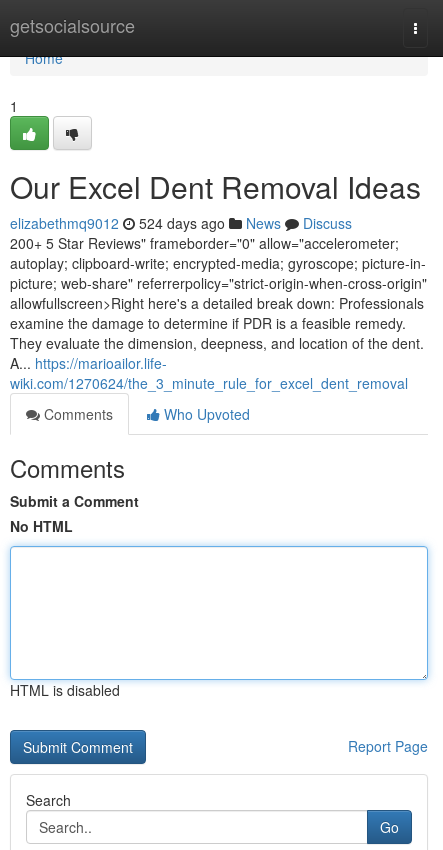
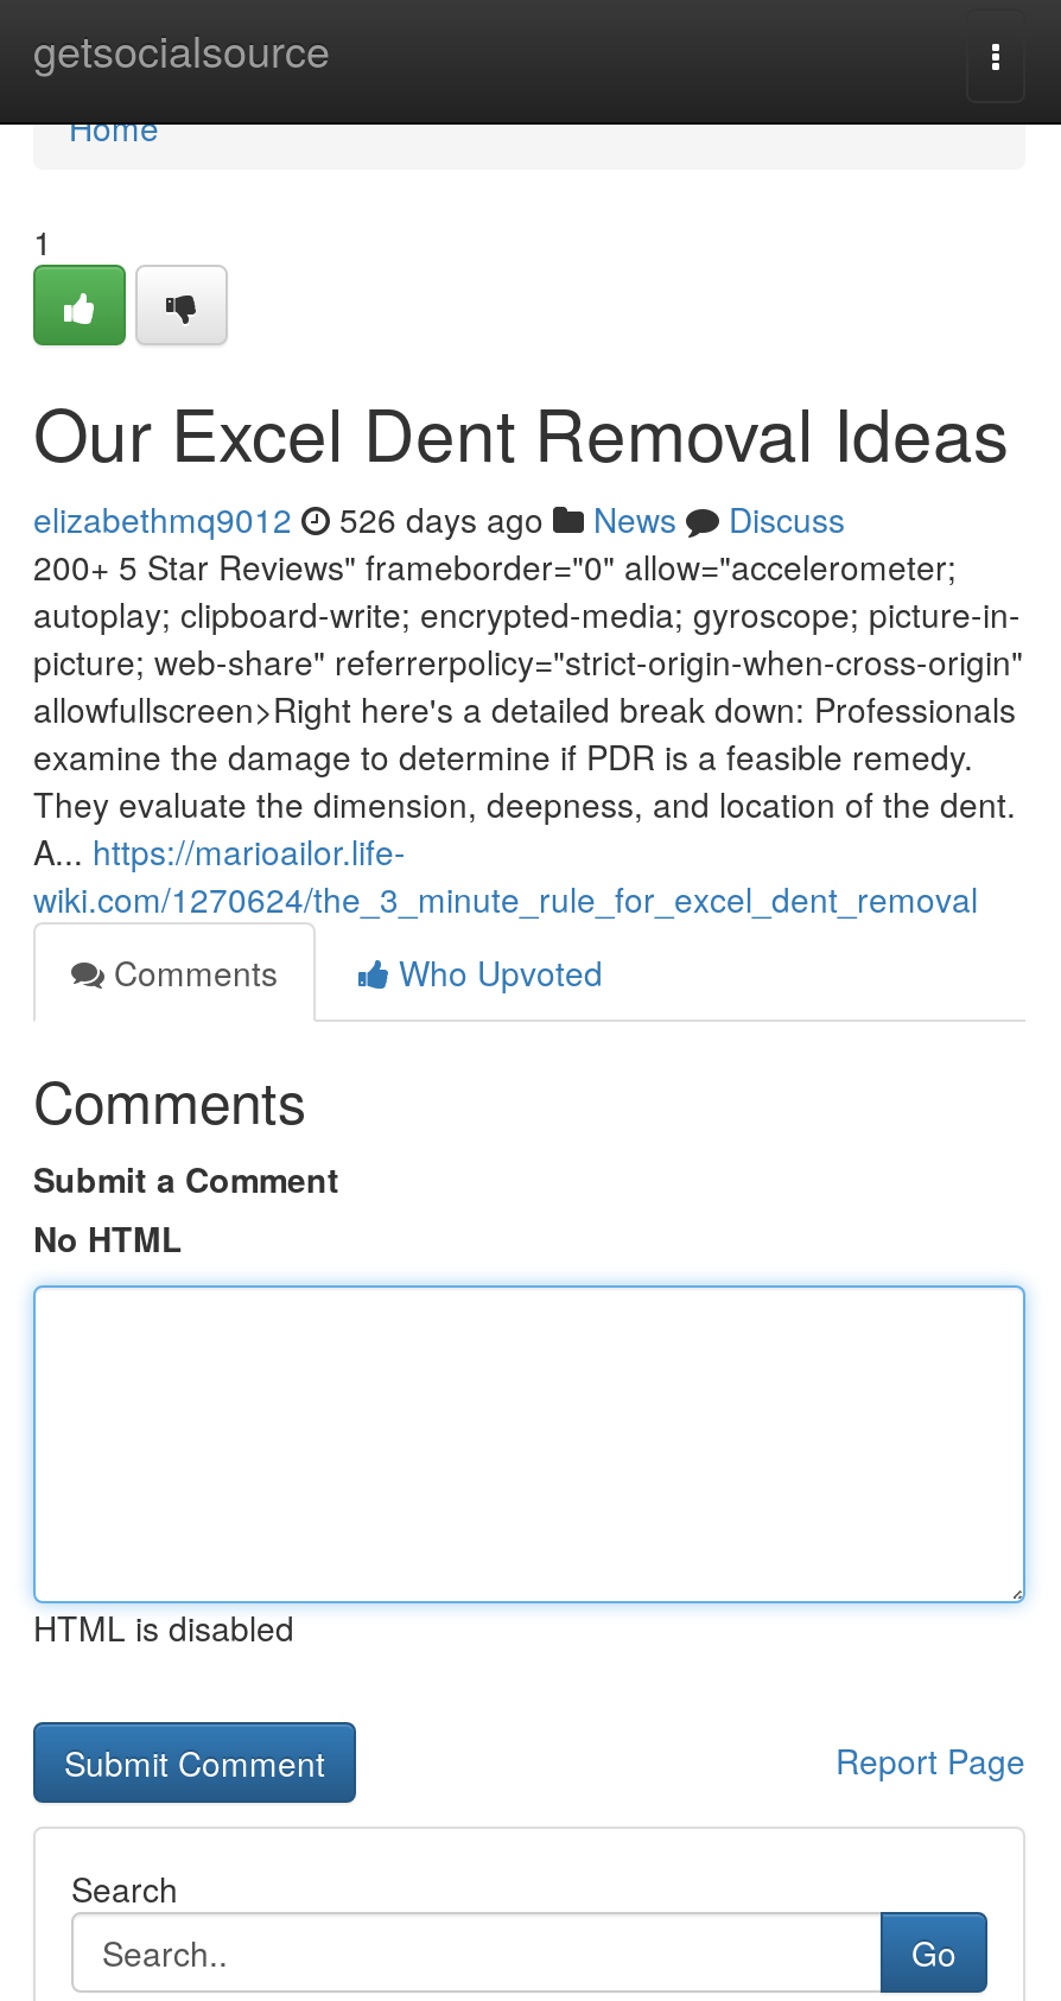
- elizabethmq9012 524 days ago News Discuss
+ elizabethmq9012 526 days ago News Discuss
